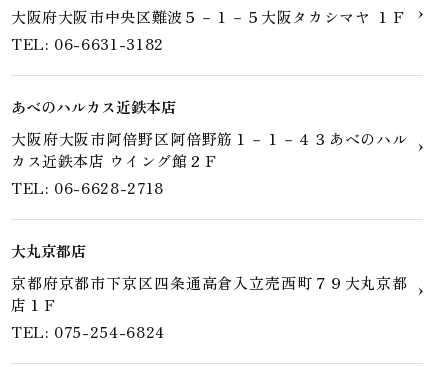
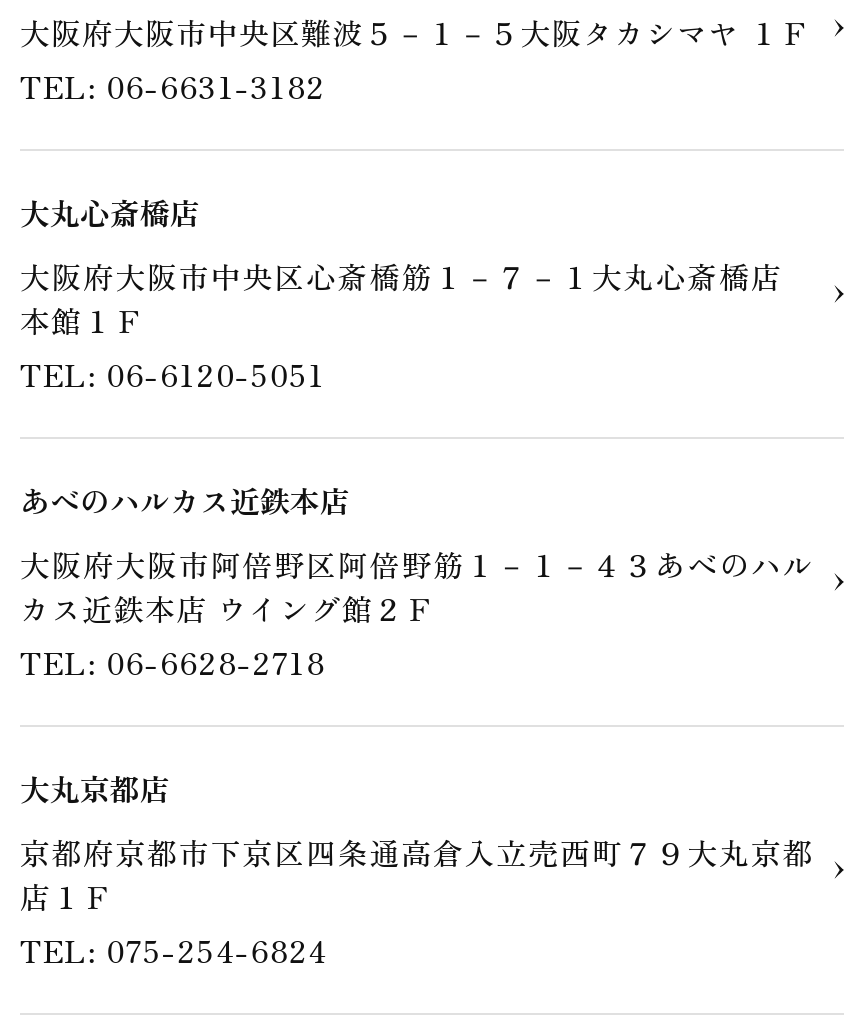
+ 大丸心斎橋店
+ 大阪府大阪市中央区心斎橋筋１－７－１大丸心斎橋店
+ 本館１Ｆ
+ TEL: 06-6120-5051
